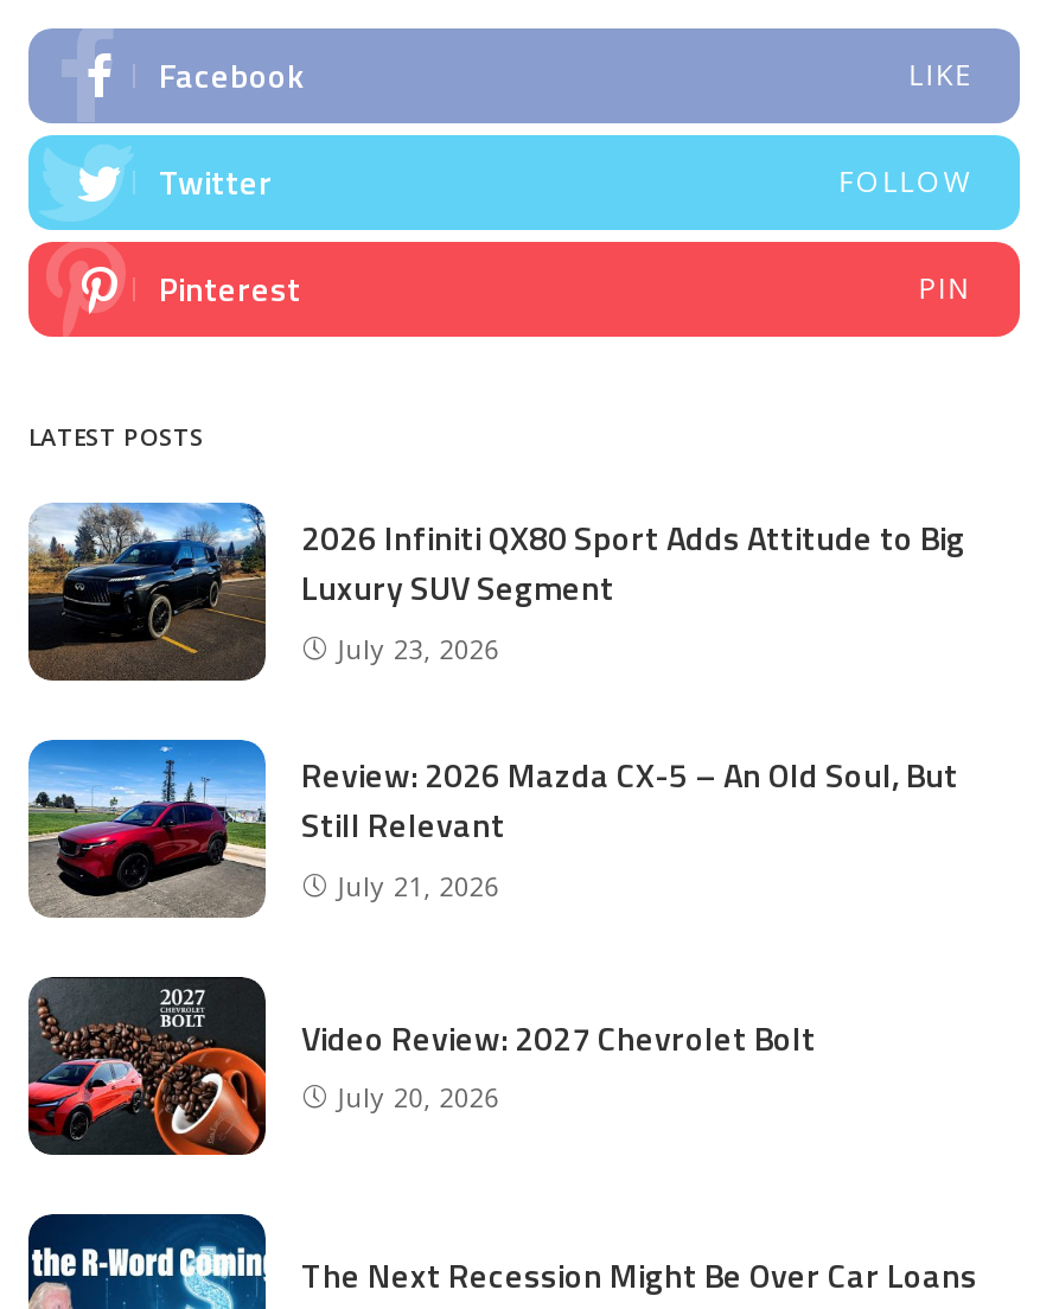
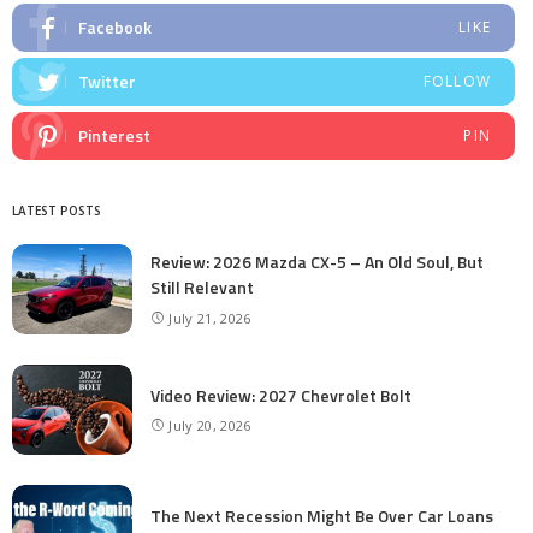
- [image]
- 2026 Infiniti QX80 Sport Adds Attitude to Big
- Luxury SUV Segment
- July 23, 2026
